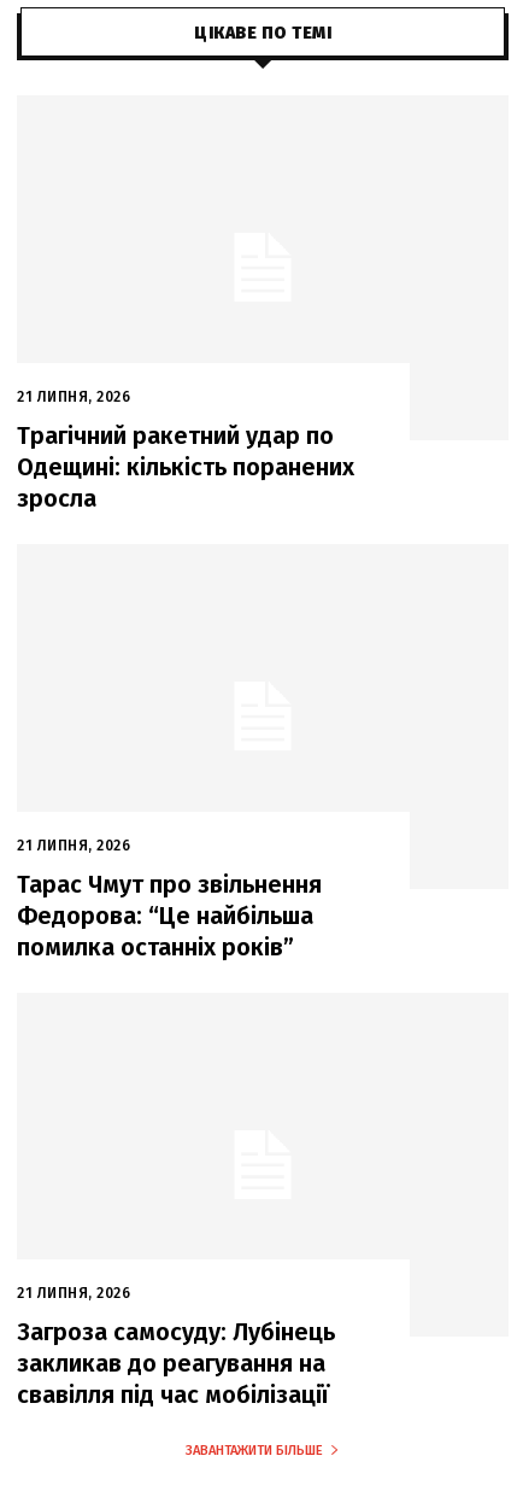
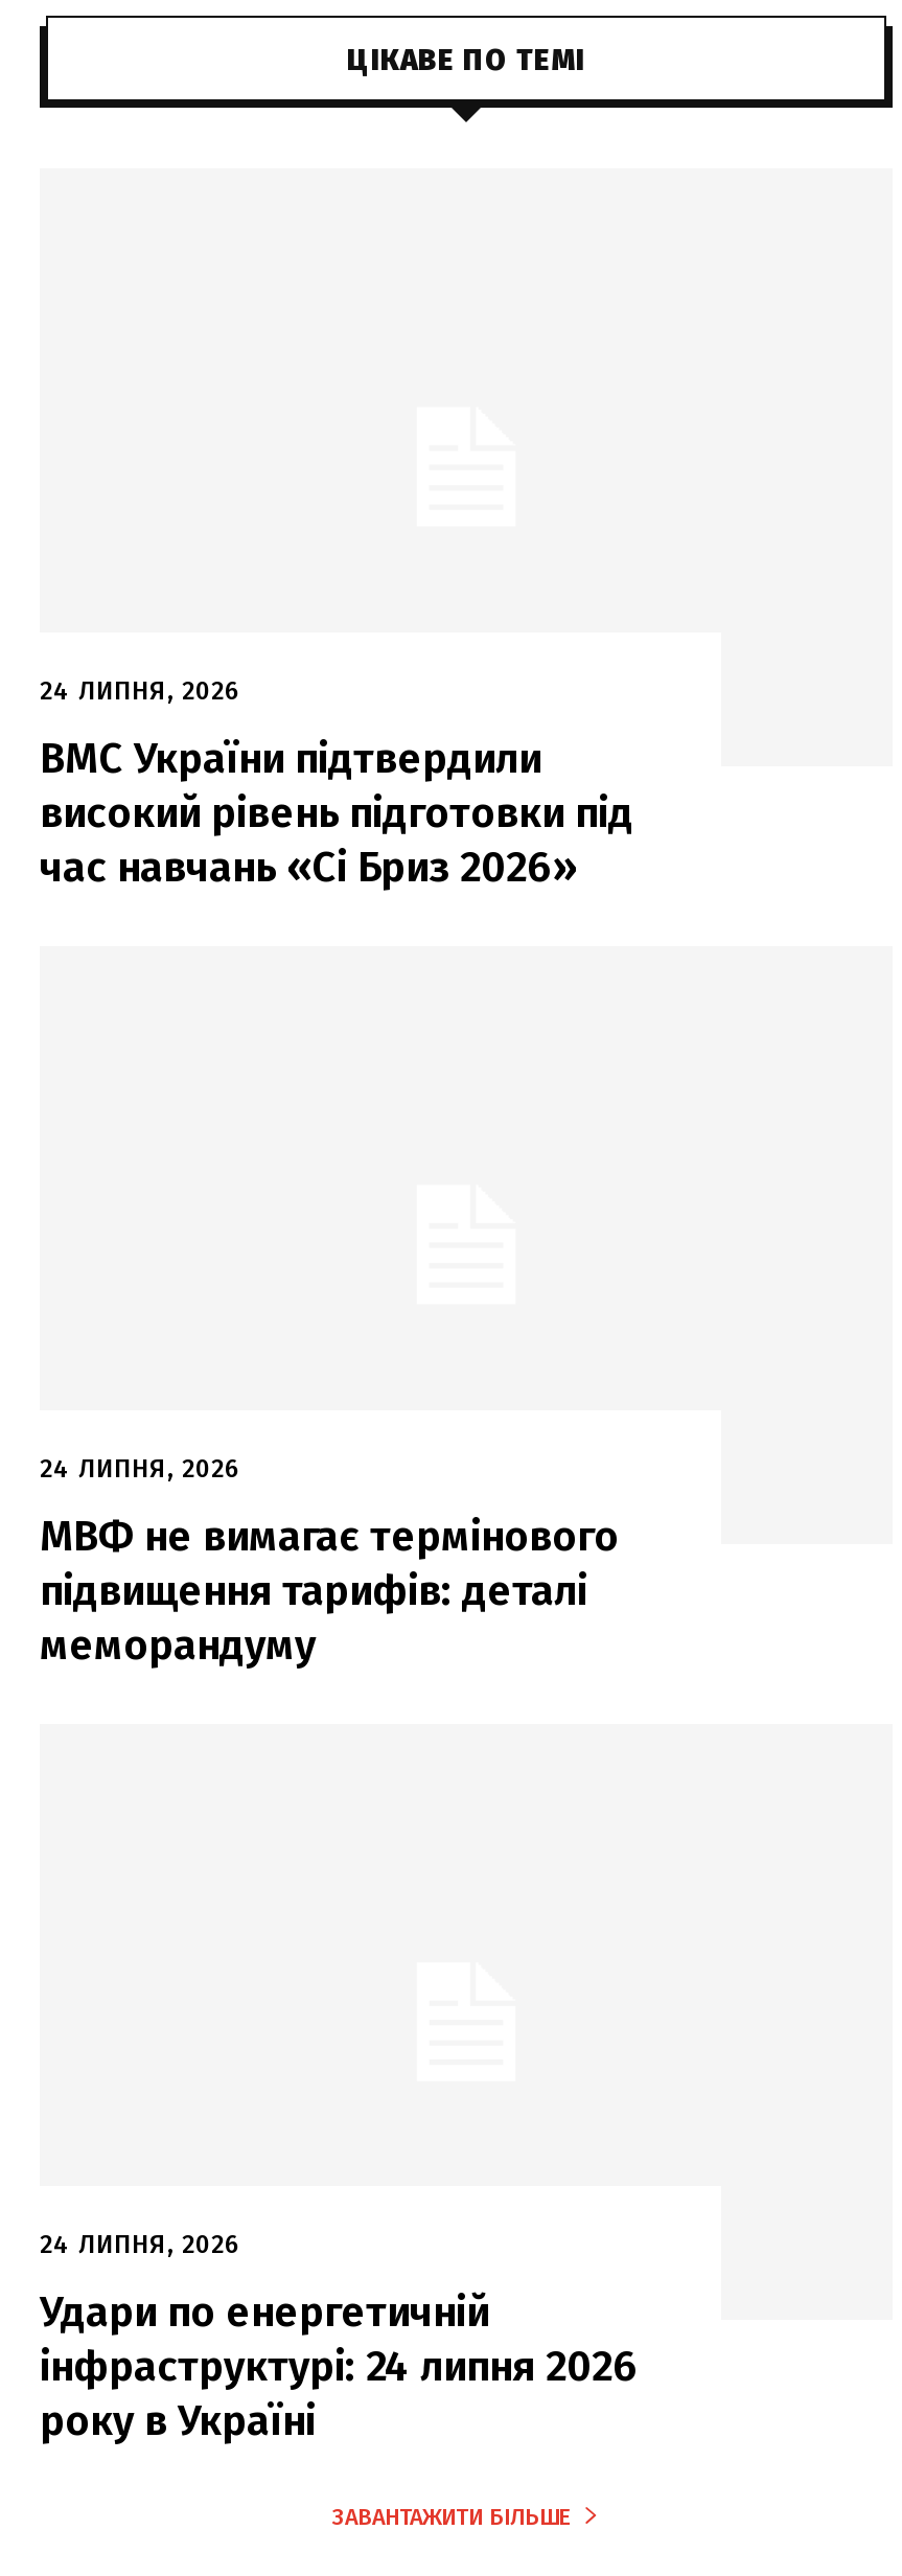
- 21 ЛИПНЯ, 2026
+ 24 ЛИПНЯ, 2026

- Трагічний ракетний удар по
- Одещині: кількість поранених
- зросла
+ ВМС України підтвердили
+ високий рівень підготовки під
+ час навчань «Сі Бриз 2026»

- 21 ЛИПНЯ, 2026
+ 24 ЛИПНЯ, 2026

- Тарас Чмут про звільнення
- Федорова: “Це найбільша
- помилка останніх років”
+ МВФ не вимагає термінового
+ підвищення тарифів: деталі
+ меморандуму

- 21 ЛИПНЯ, 2026
+ 24 ЛИПНЯ, 2026

- Загроза самосуду: Лубінець
- закликав до реагування на
- свавілля під час мобілізації
+ Удари по енергетичній
+ інфраструктурі: 24 липня 2026
+ року в Україні
